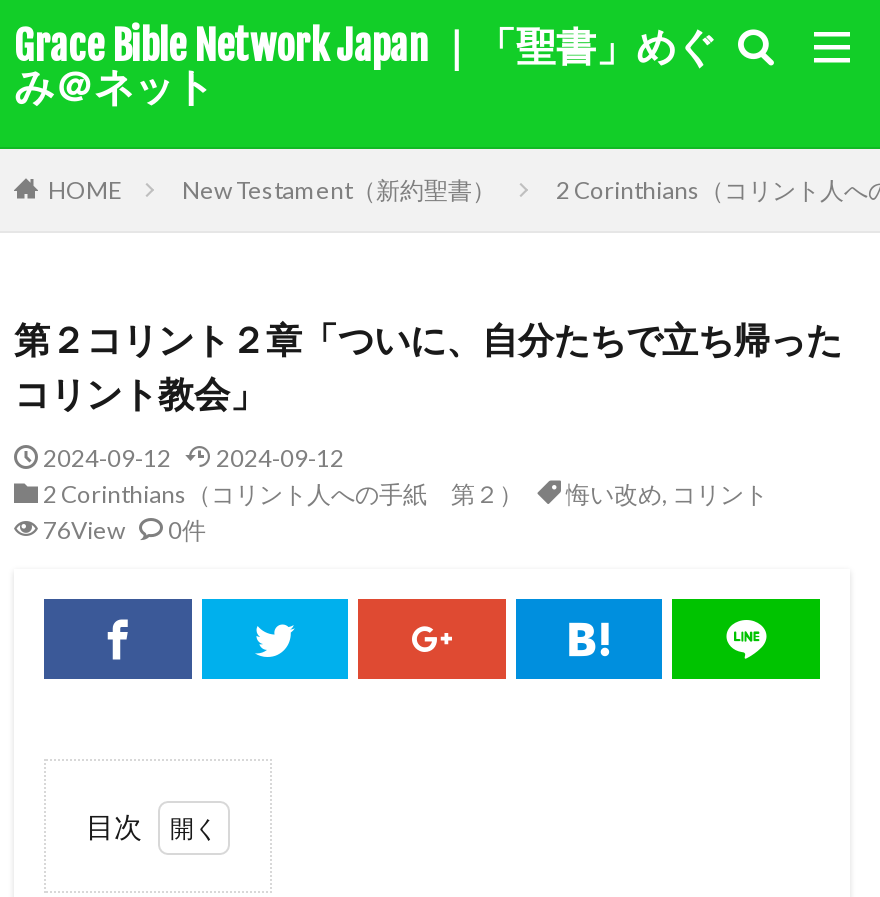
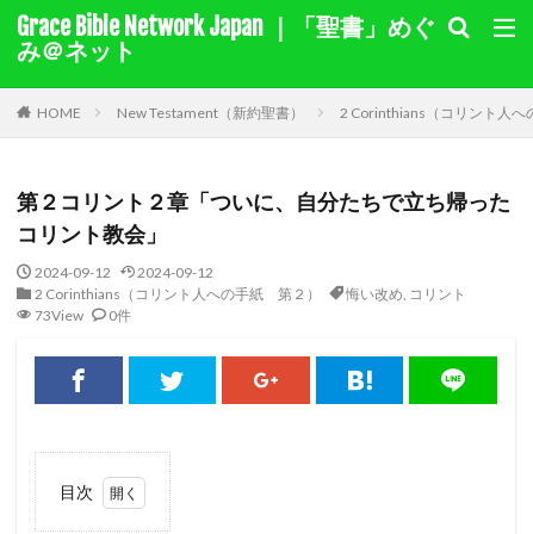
- 76View 0件
+ 73View 0件
